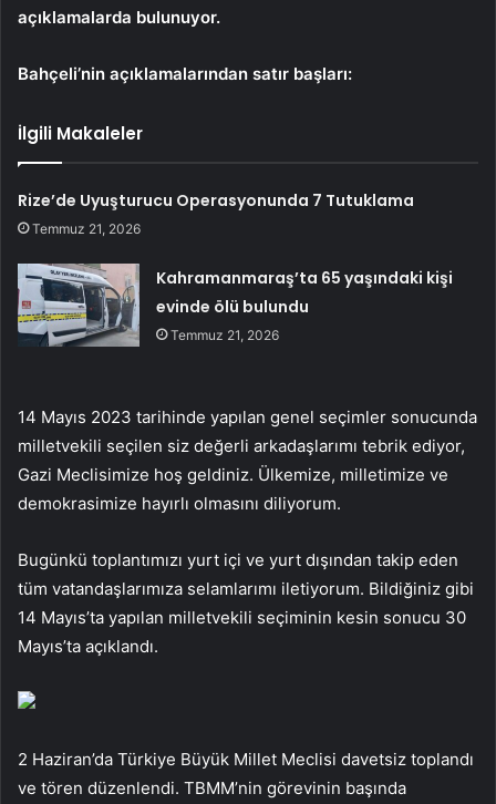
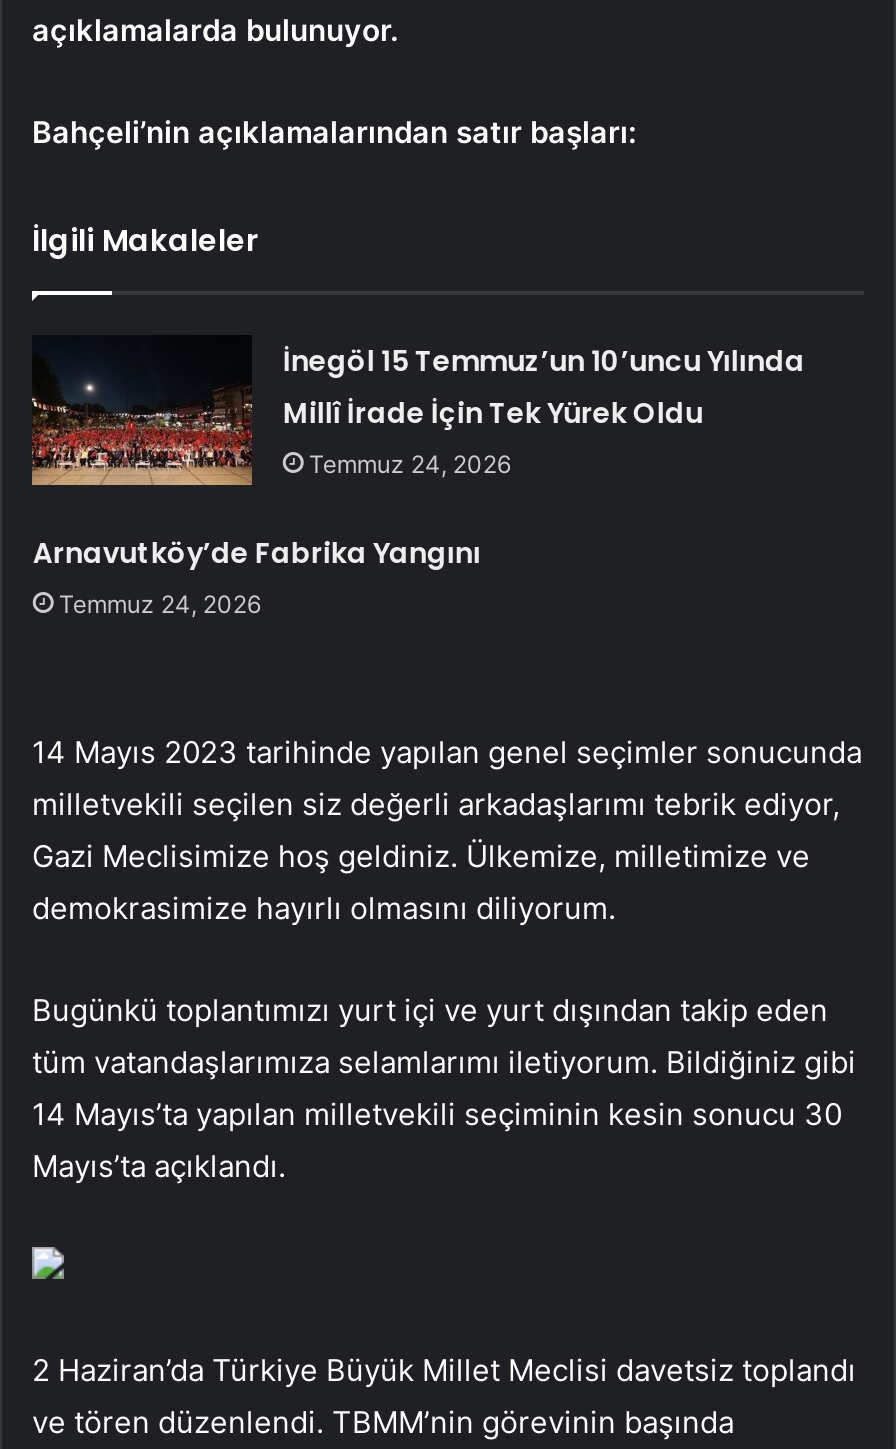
- Rize’de Uyuşturucu Operasyonunda 7 Tutuklama
- Temmuz 21, 2026
+ İnegöl 15 Temmuz’un 10’uncu Yılında
+ Millî İrade İçin Tek Yürek Oldu
+ Temmuz 24, 2026

- [image]
- Kahramanmaraş’ta 65 yaşındaki kişi
- evinde ölü bulundu
- Temmuz 21, 2026
+ [image]
+ Arnavutköy’de Fabrika Yangını
+ Temmuz 24, 2026
